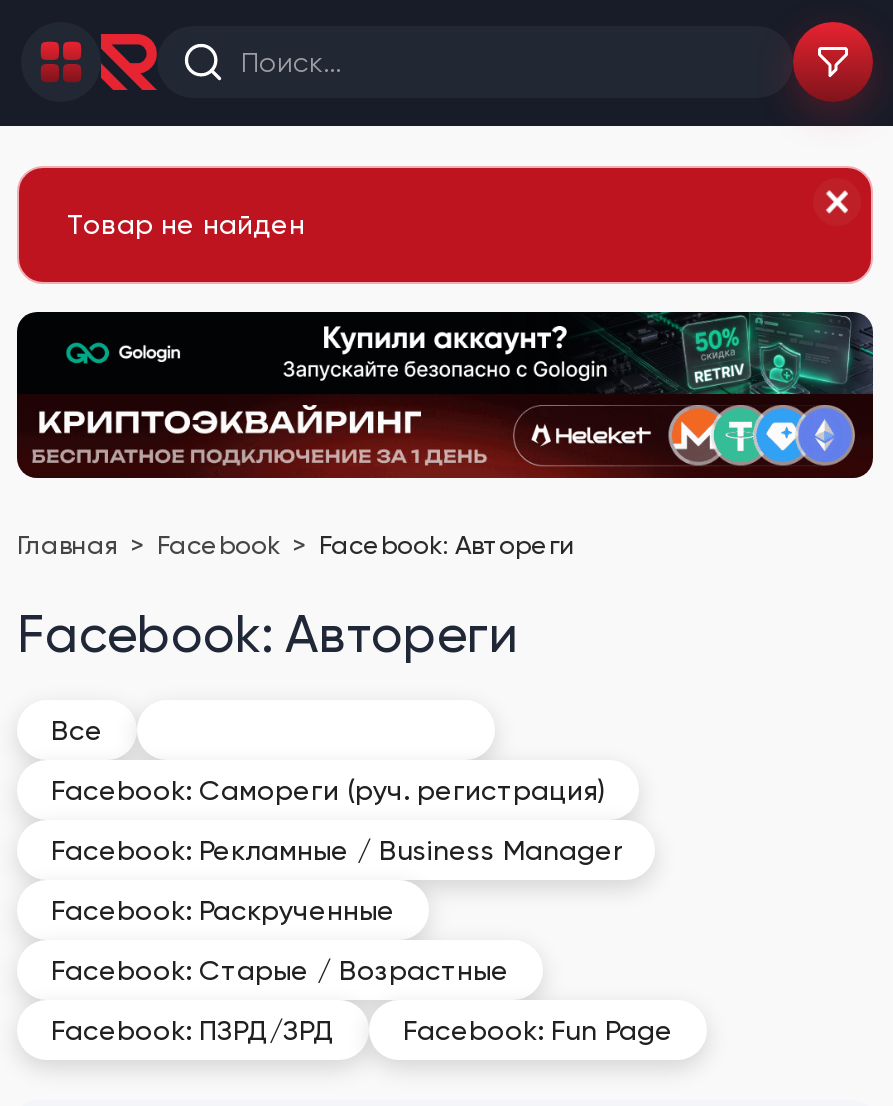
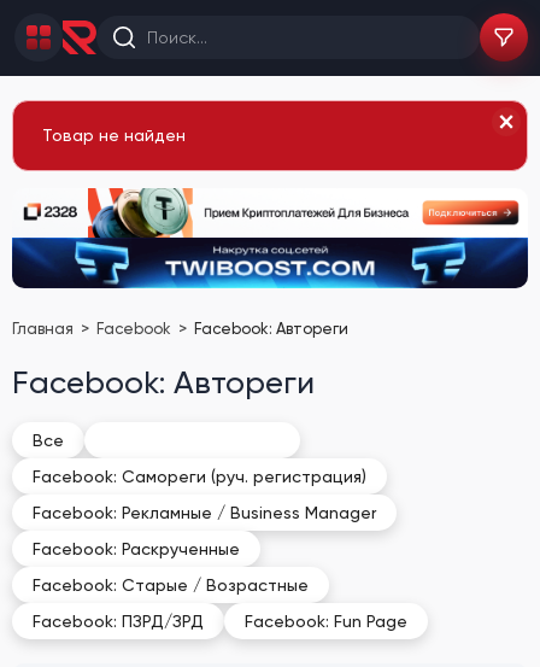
- [image]
+ [image]
